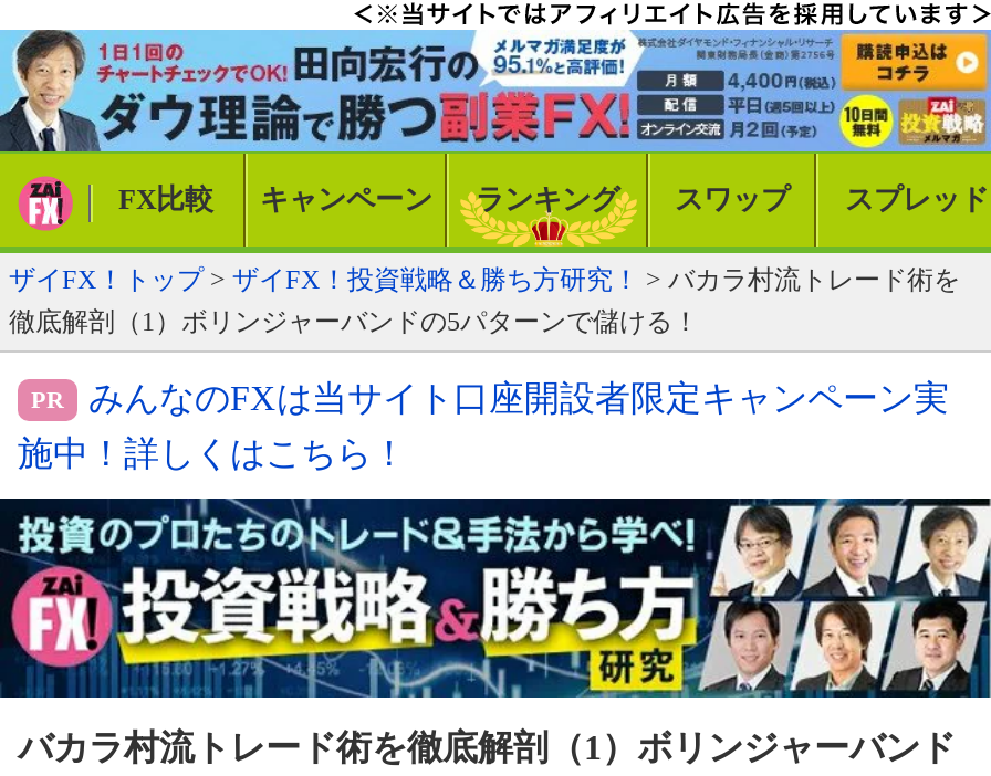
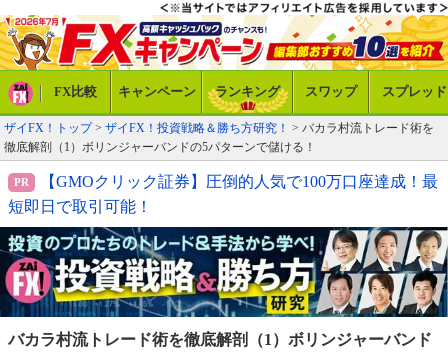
- [image]
+ [image]

- みんなのFXは当サイト口座開設者限定キャンペーン実
+ 【GMOクリック証券】圧倒的人気で100万口座達成！最

- 施中！詳しくはこちら！
+ 短即日で取引可能！
